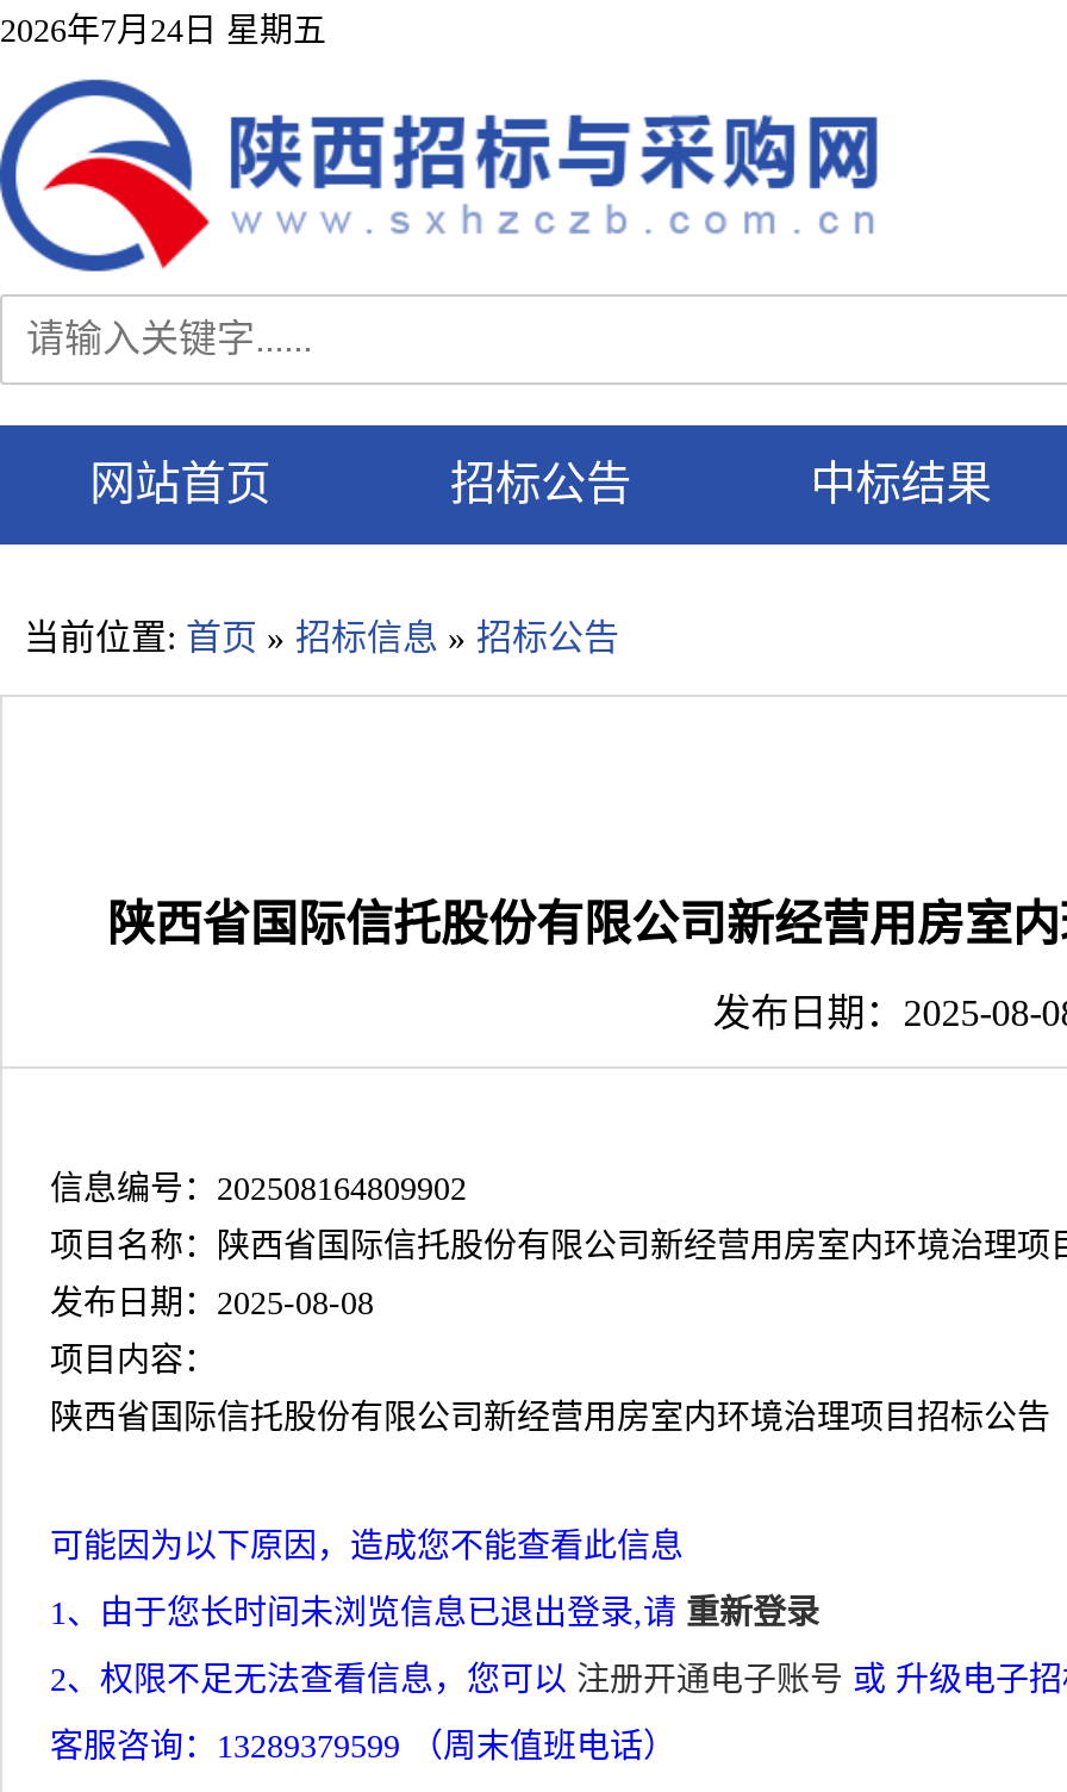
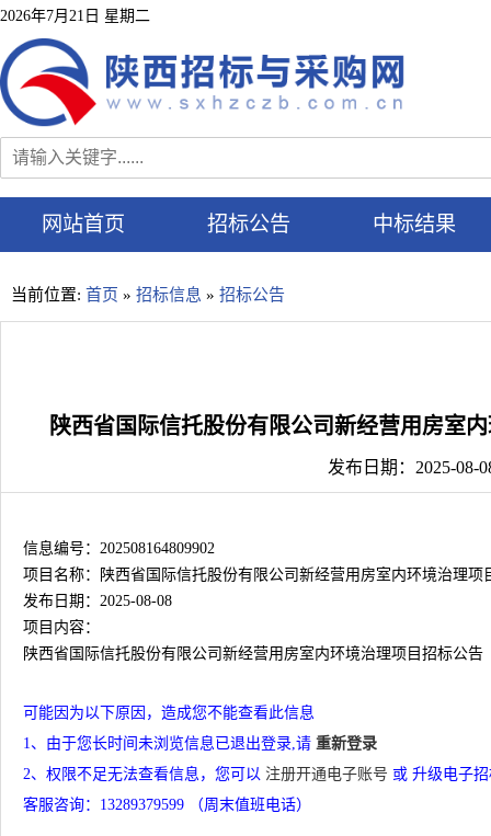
- 2026年7月24日 星期五
+ 2026年7月21日 星期二
